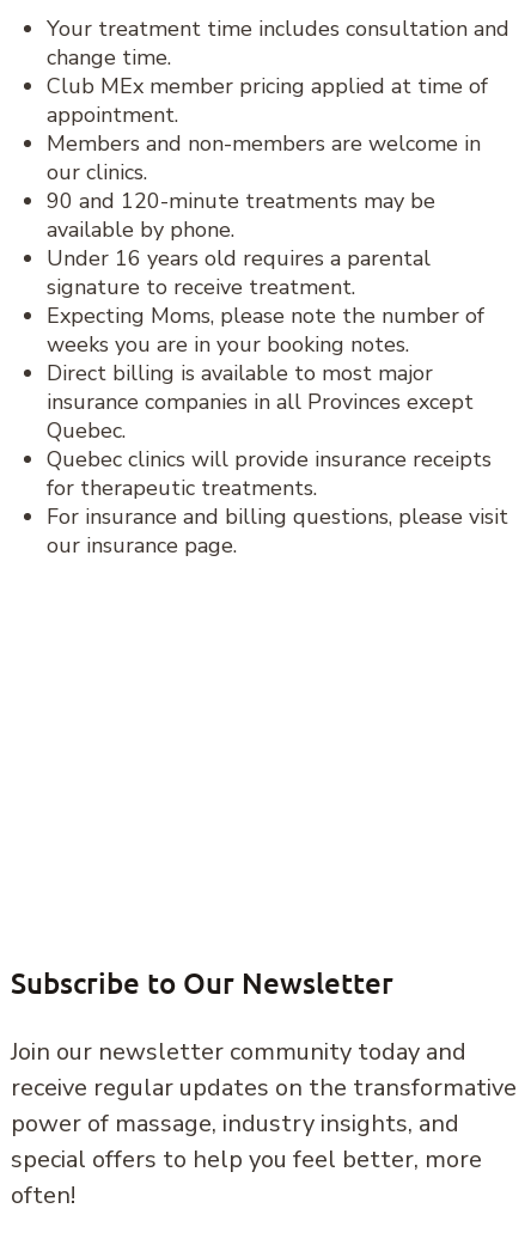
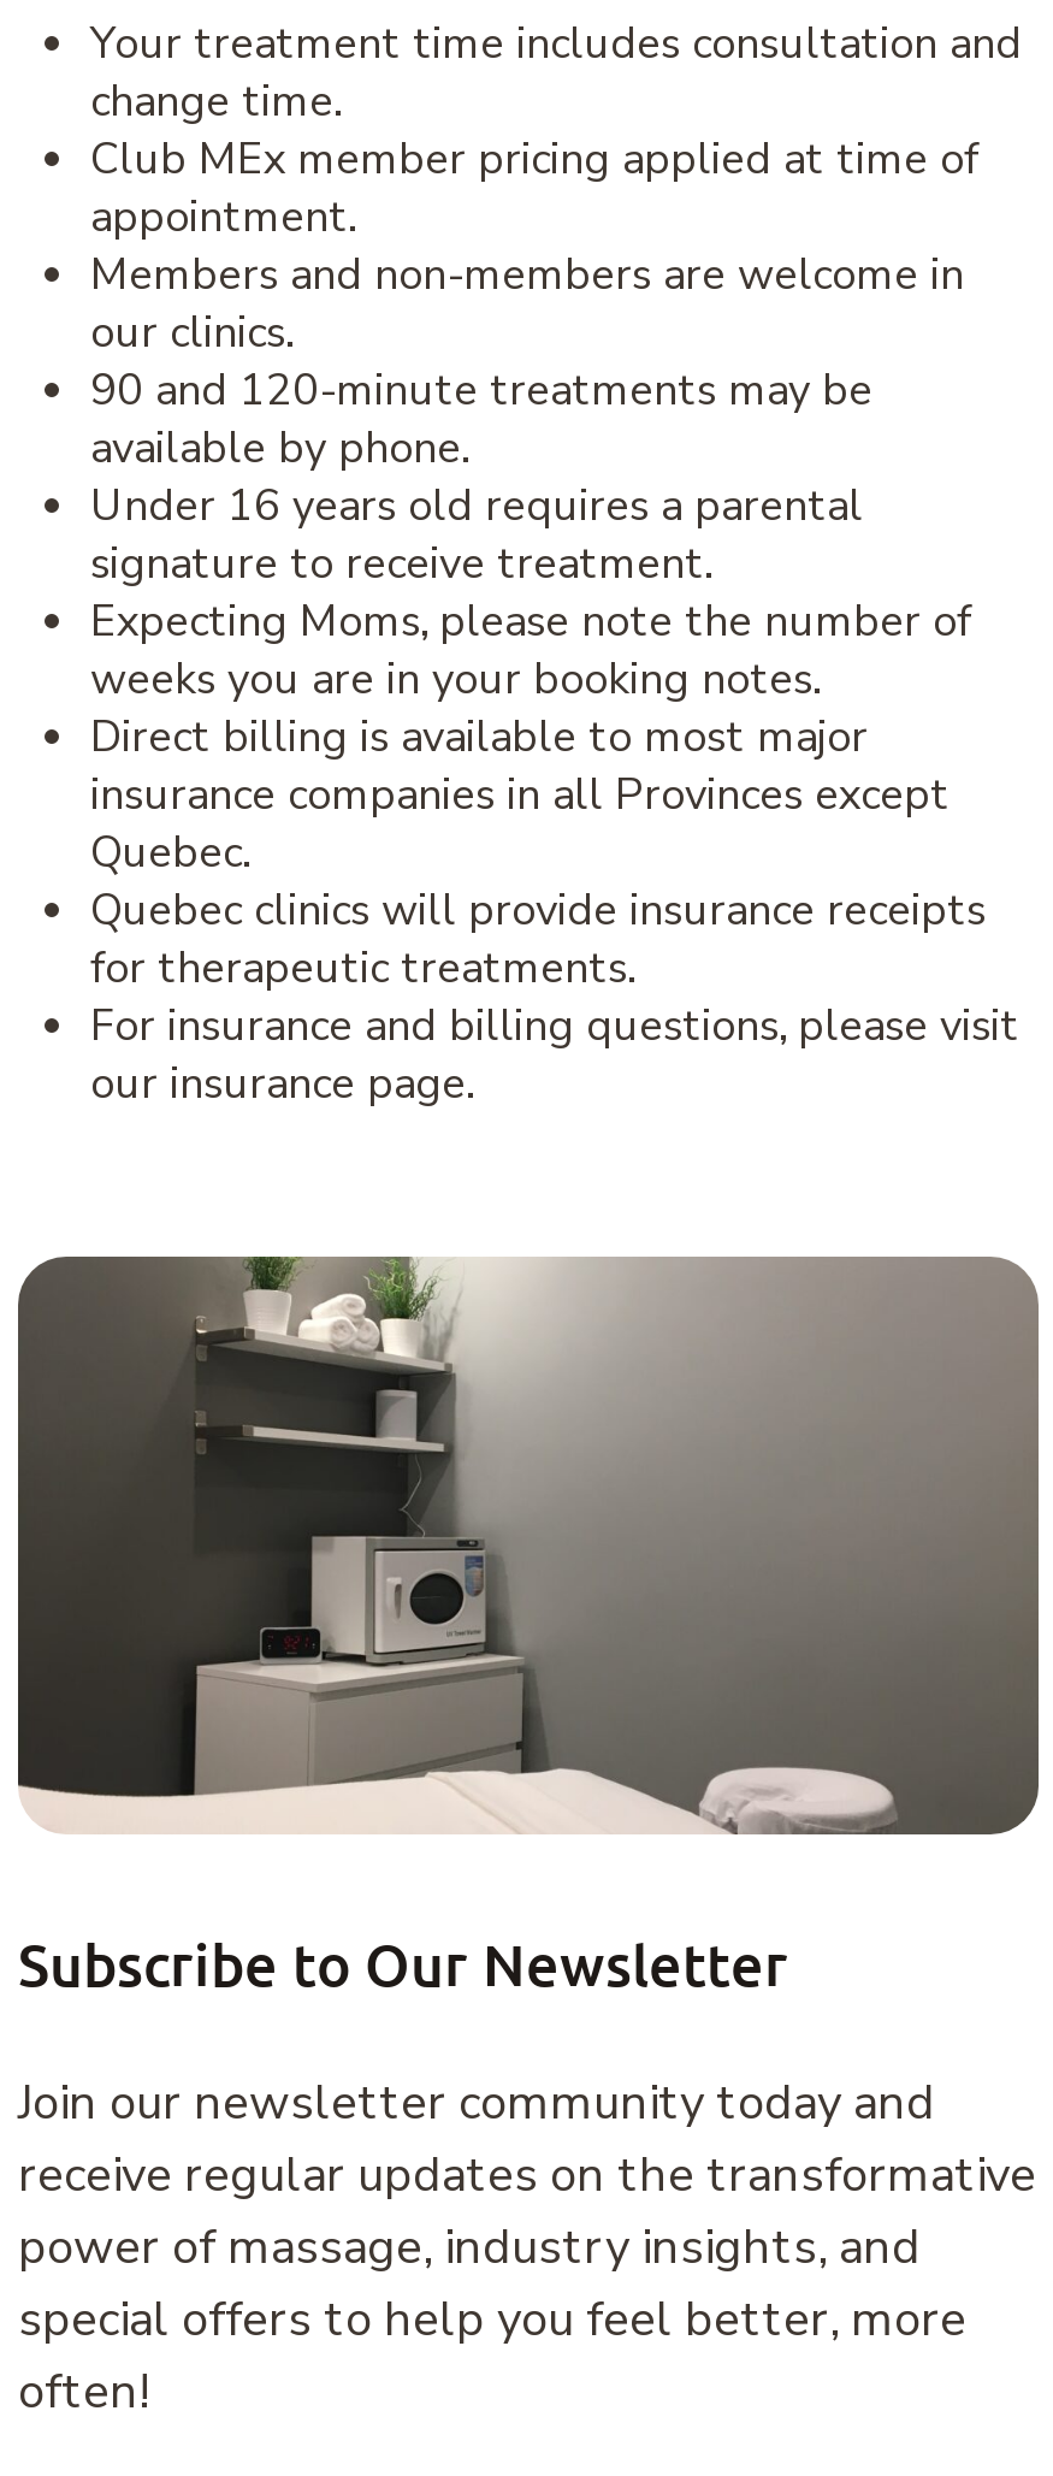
+ [image]
